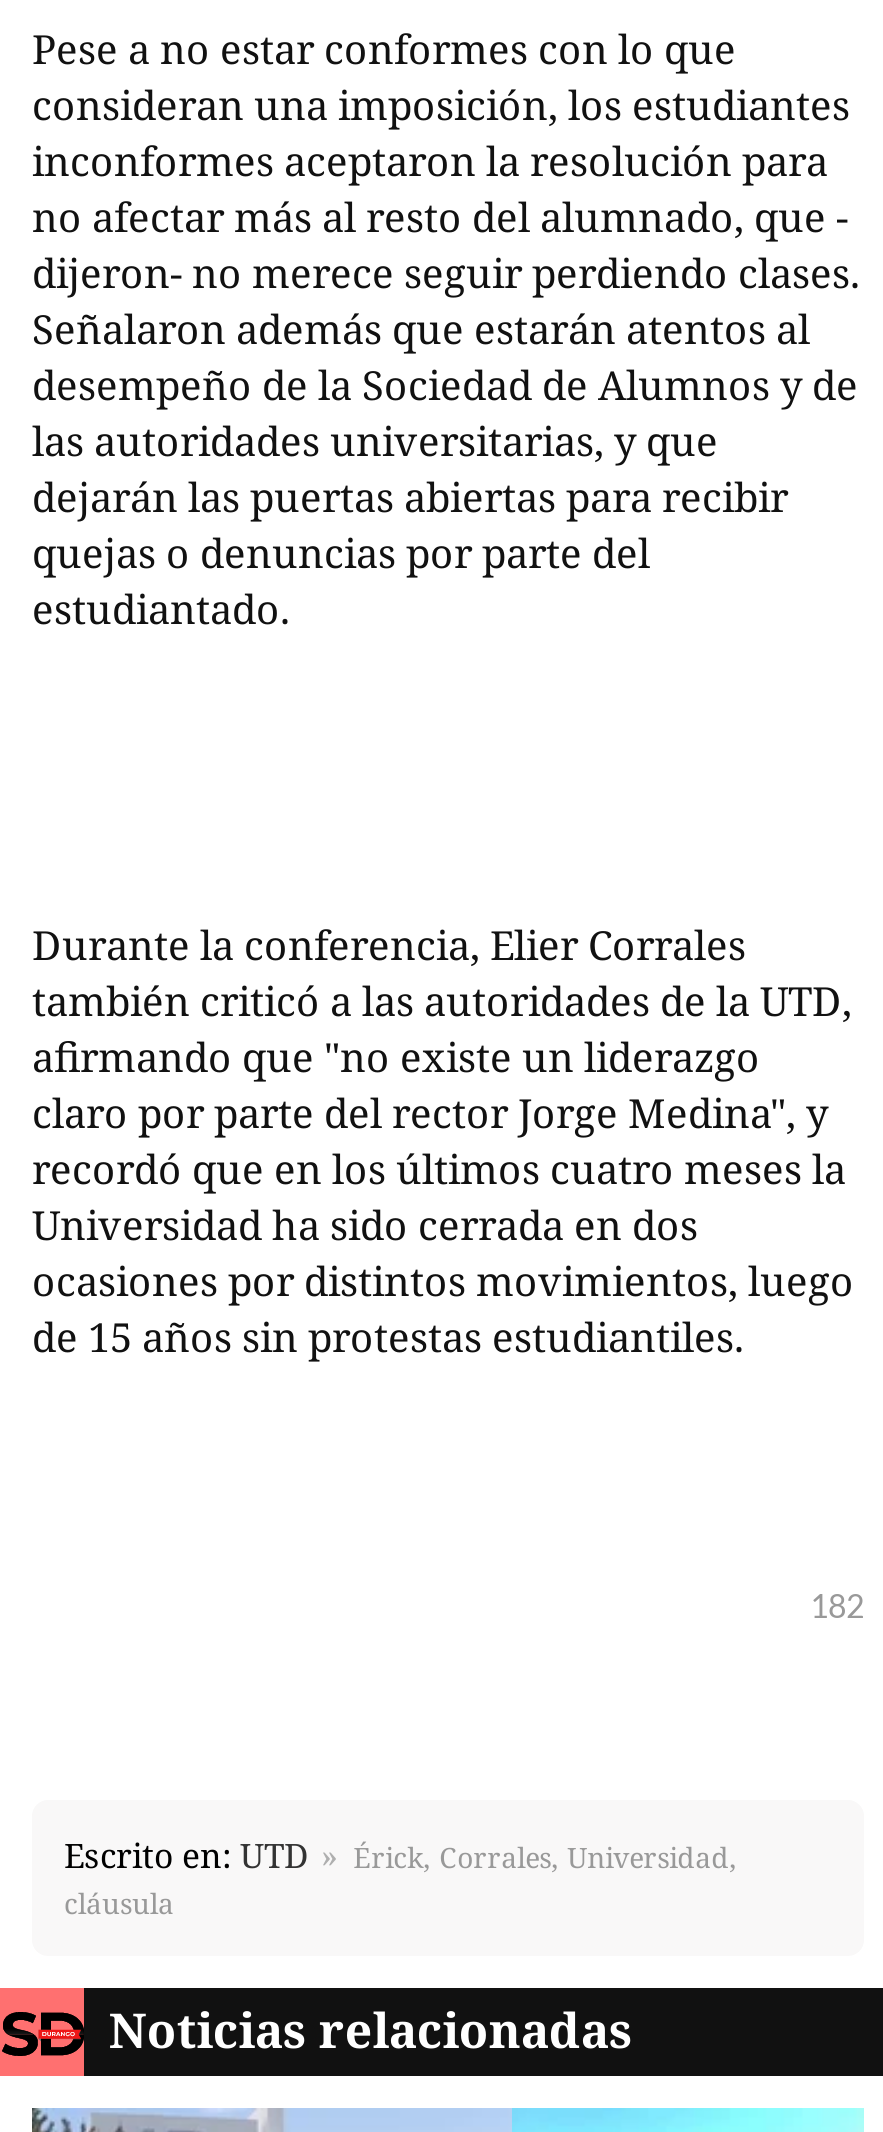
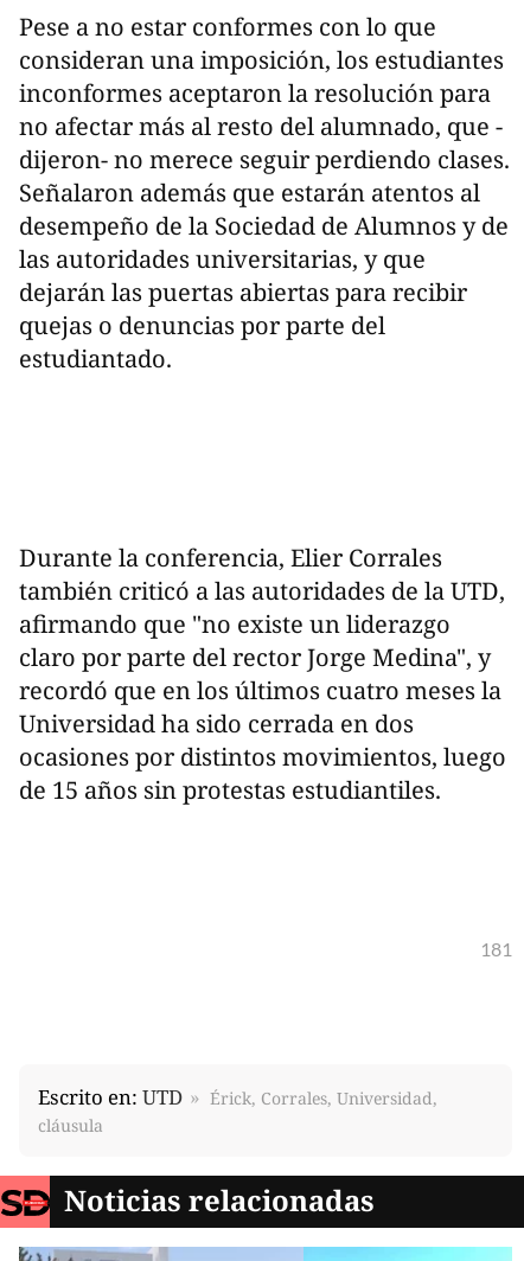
- 182
+ 181
